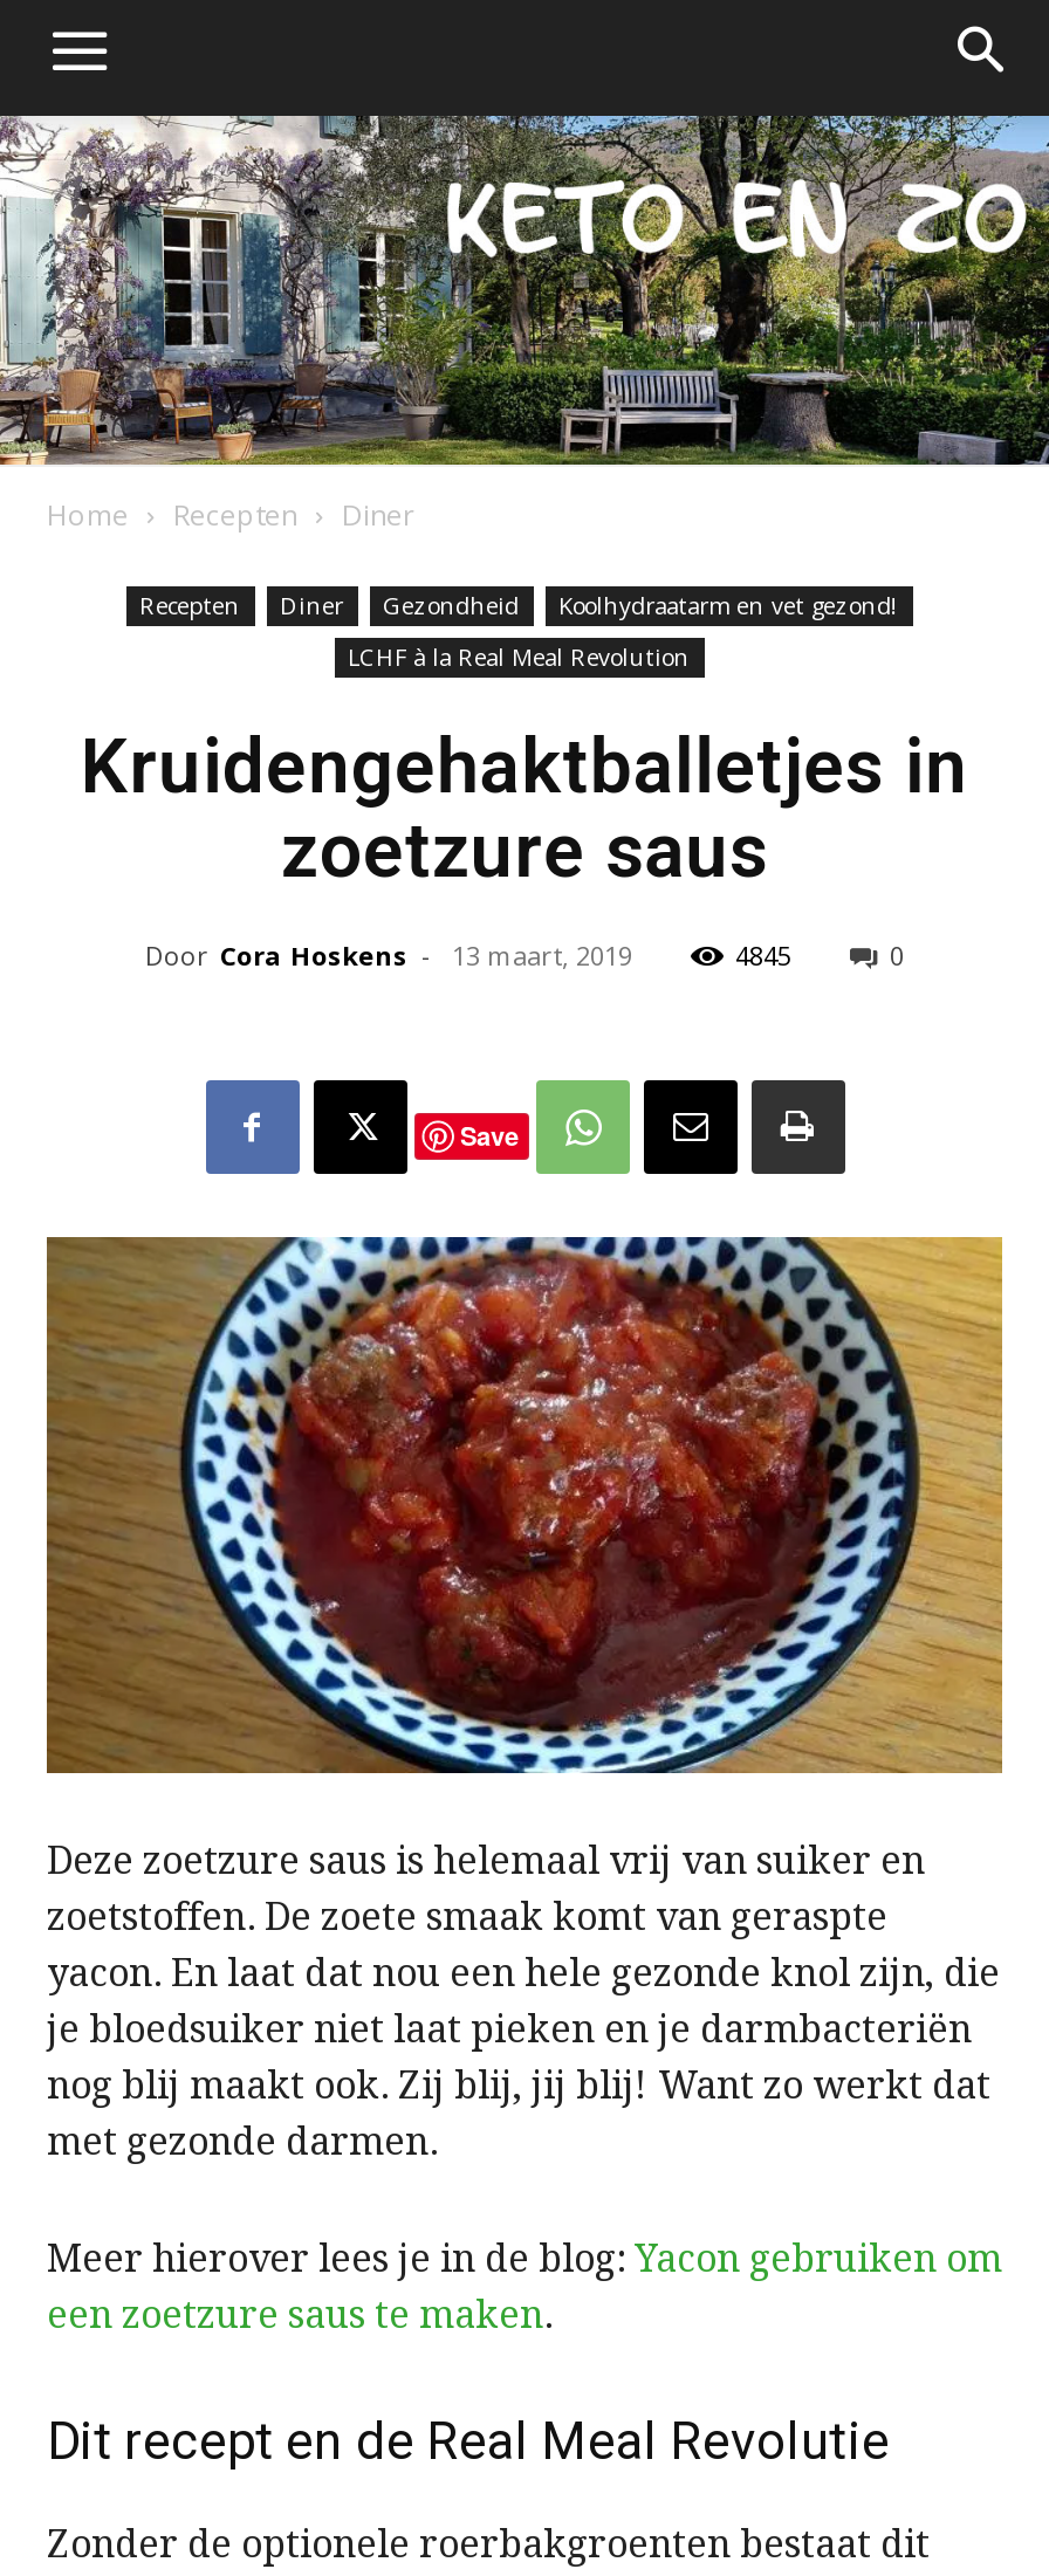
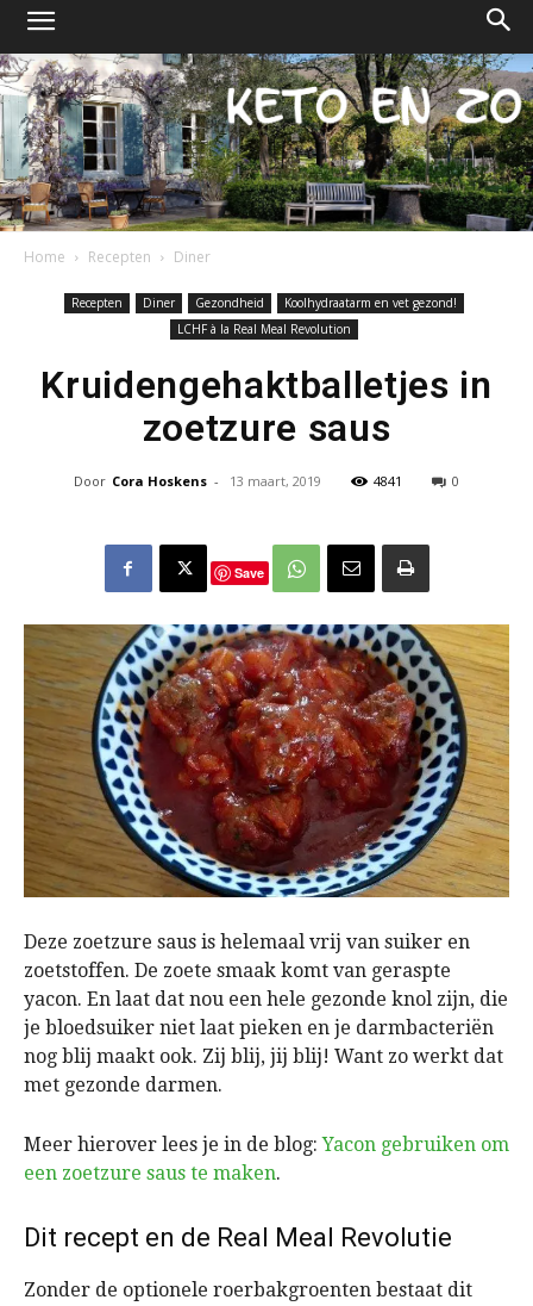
- 4845
+ 4841
